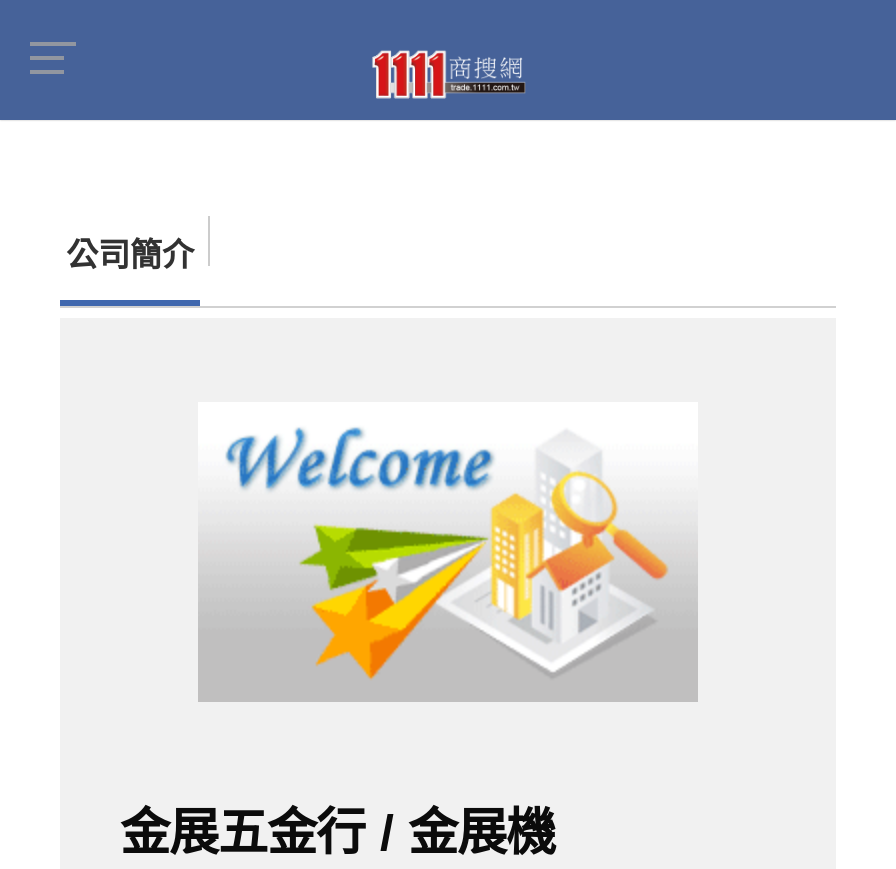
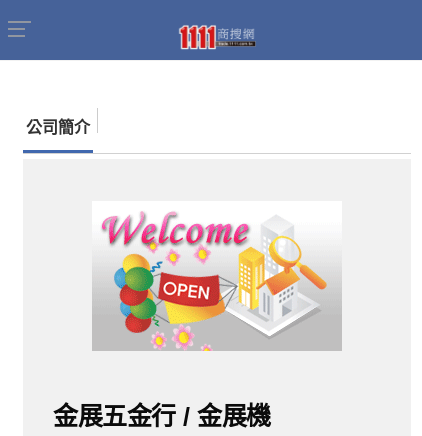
- [image]
+ [image]
